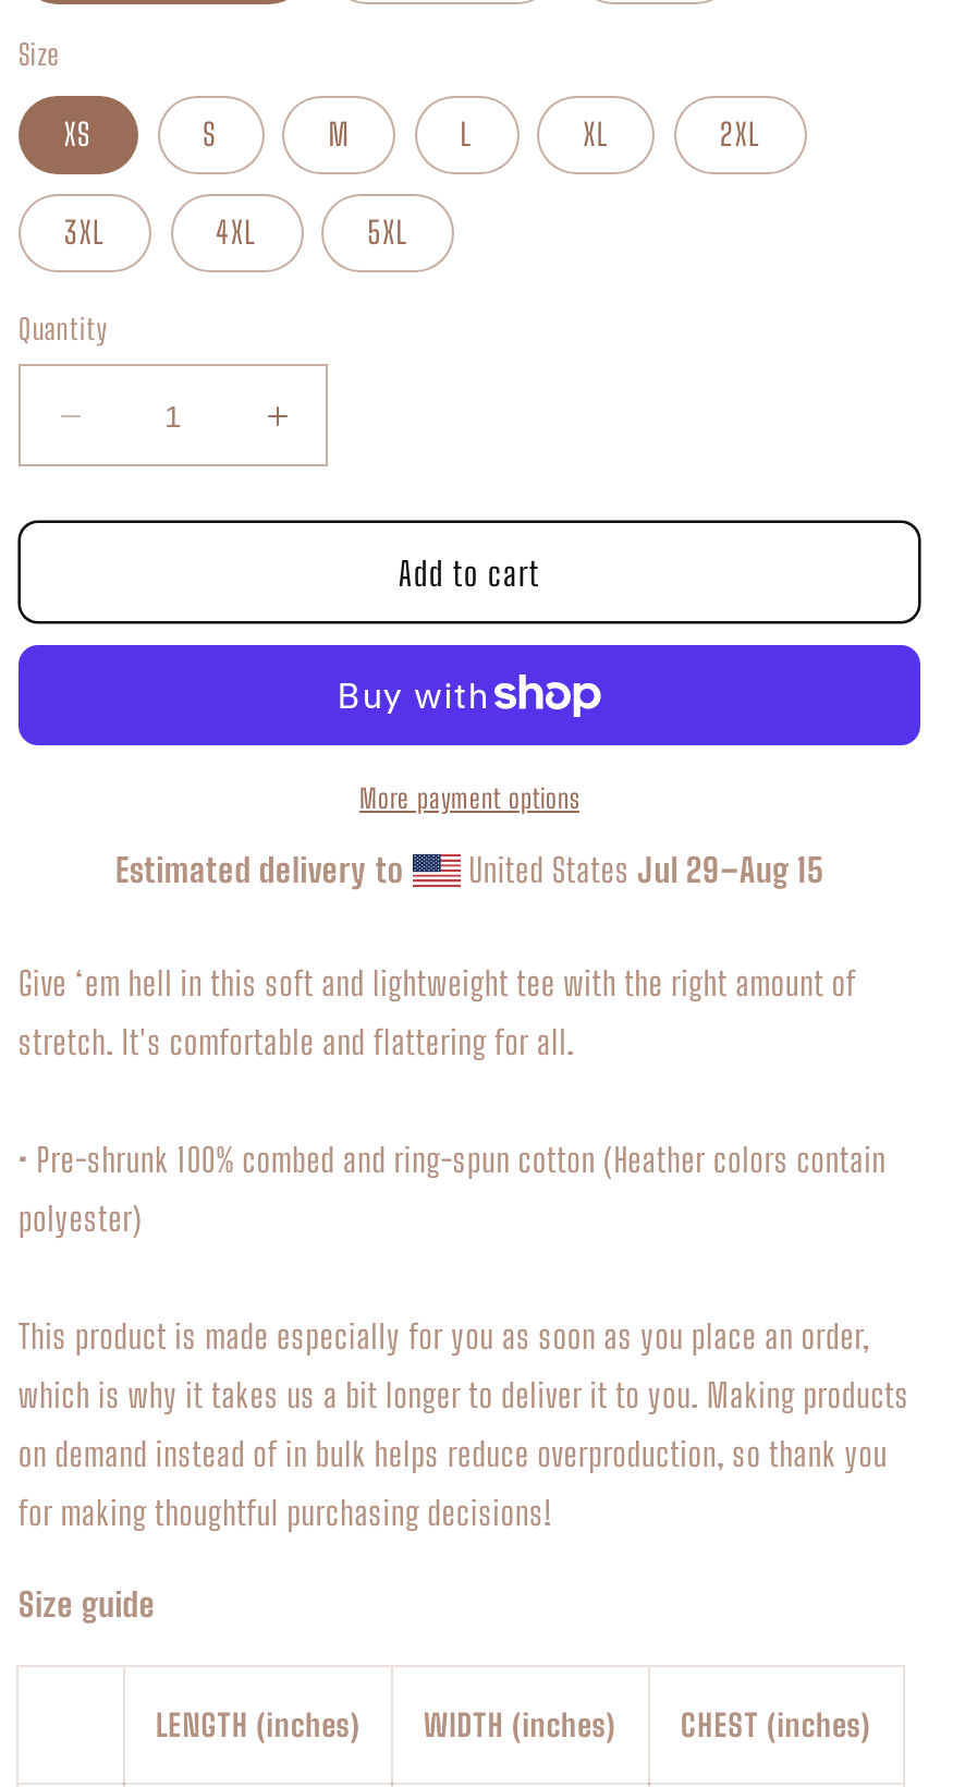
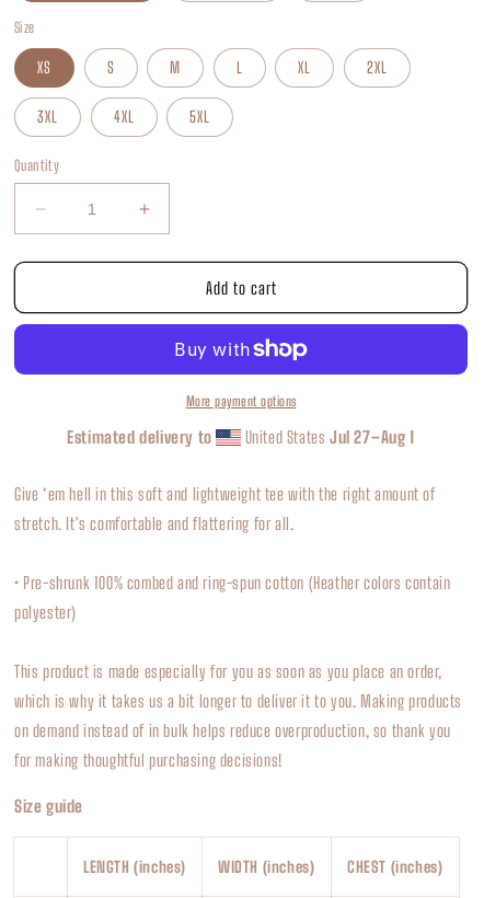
- United States Jul 29–Aug 15
+ United States Jul 27–Aug 1
